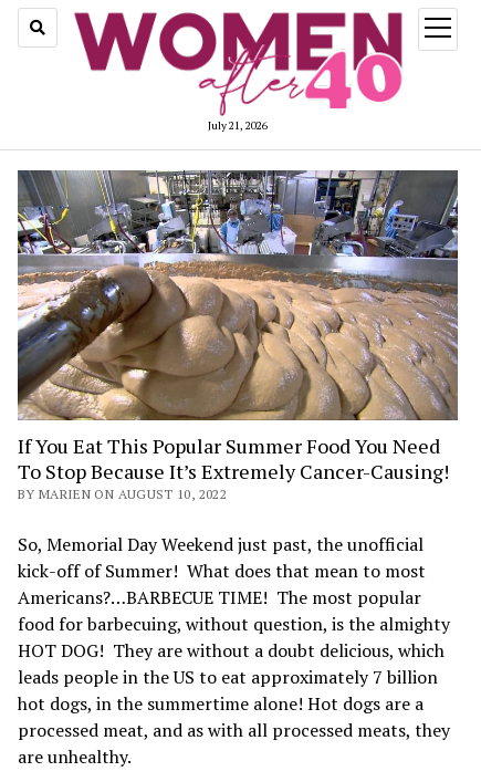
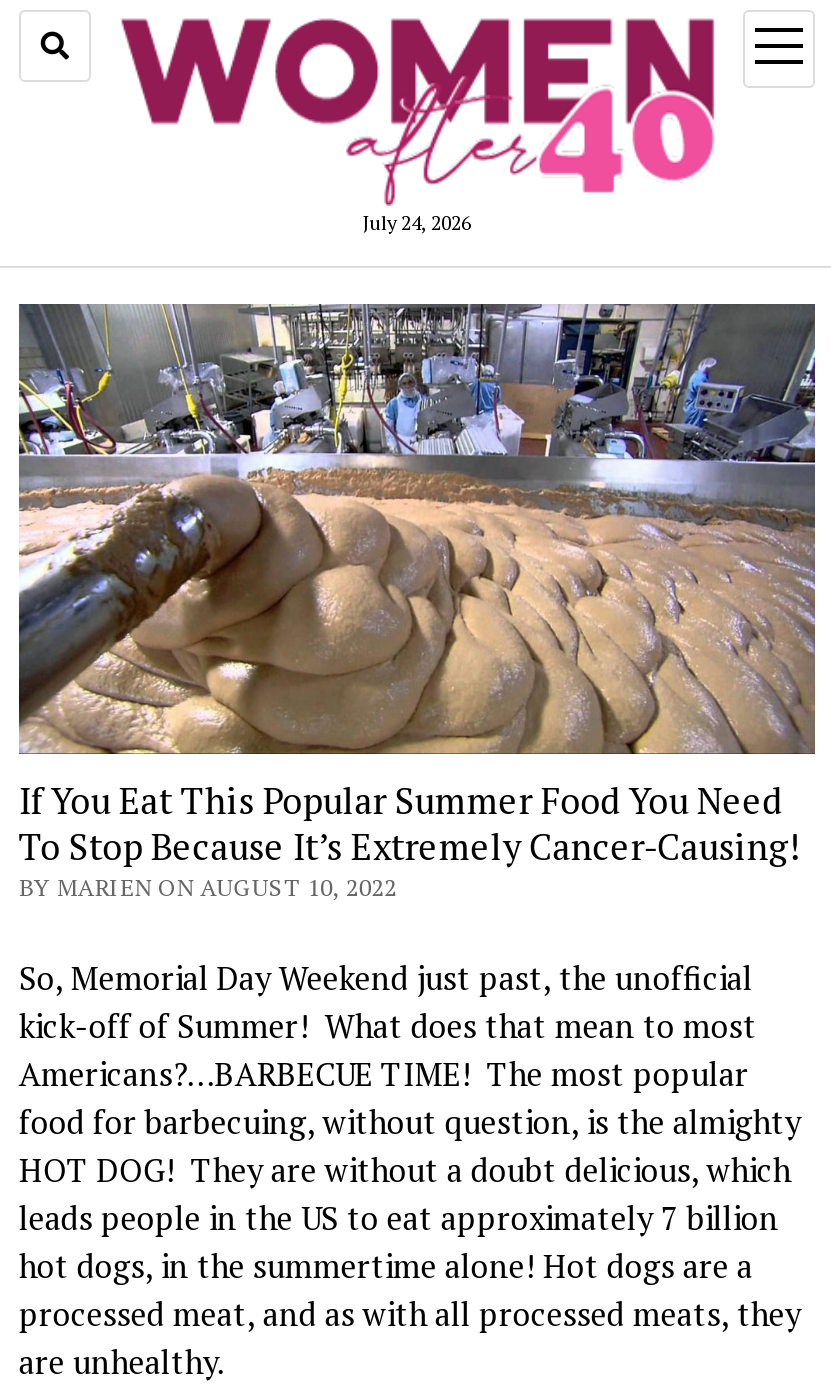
- July 21, 2026
+ July 24, 2026
